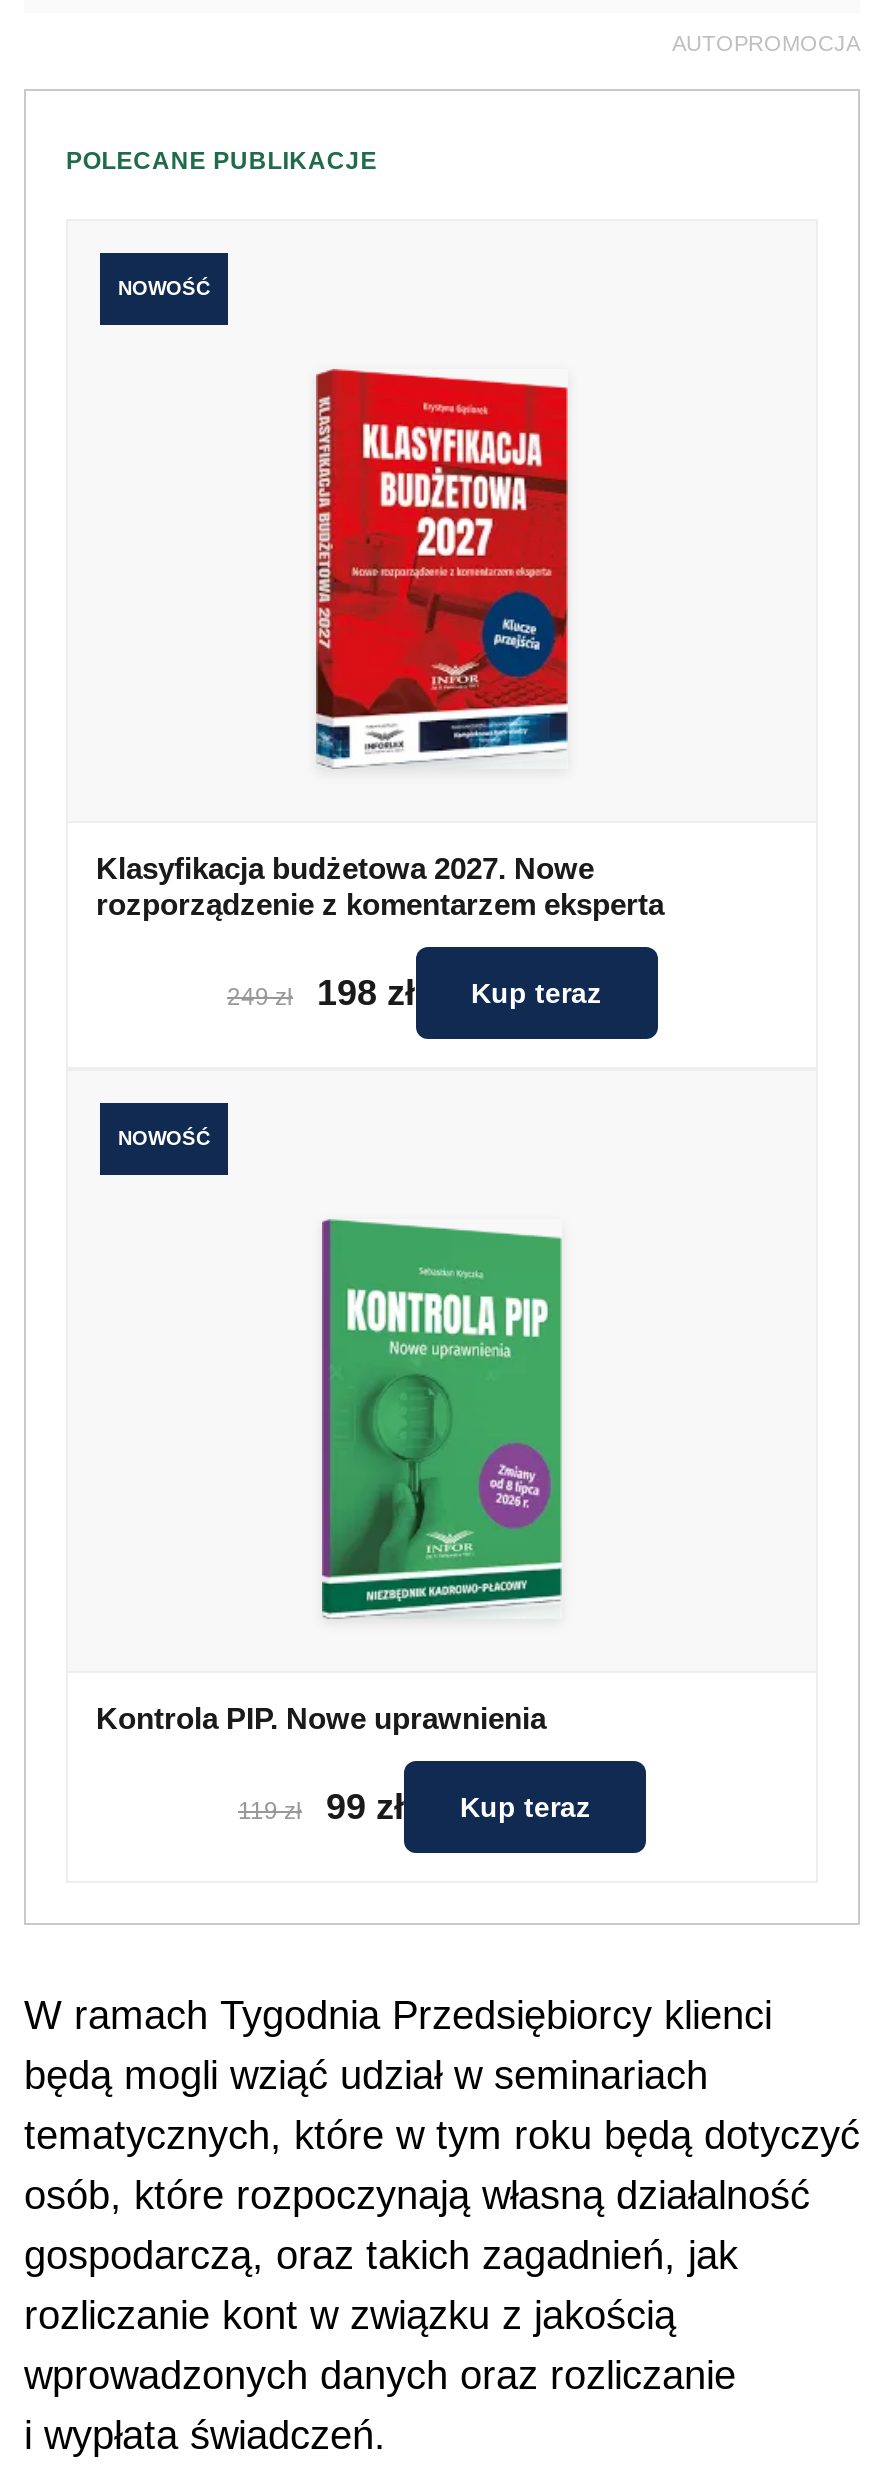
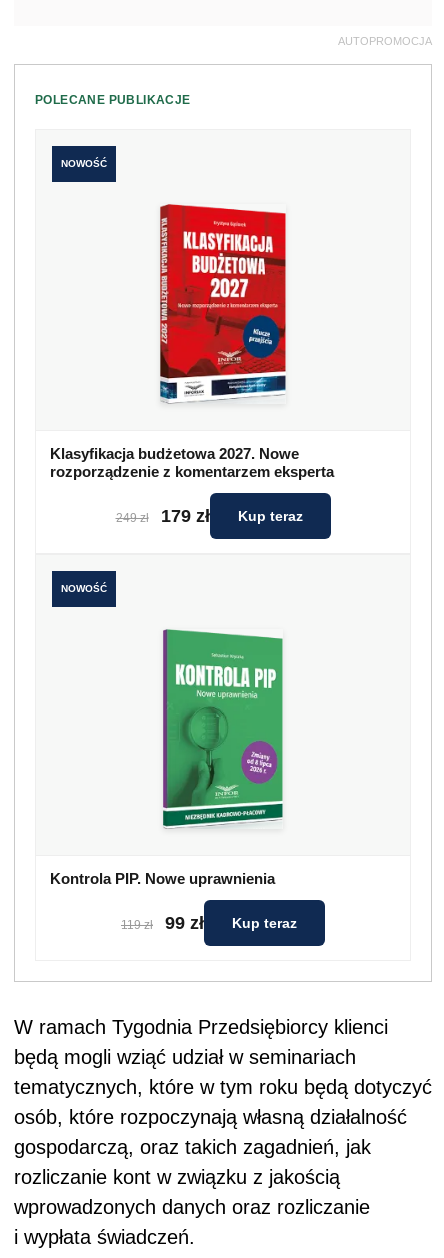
- 198 zł
+ 179 zł
